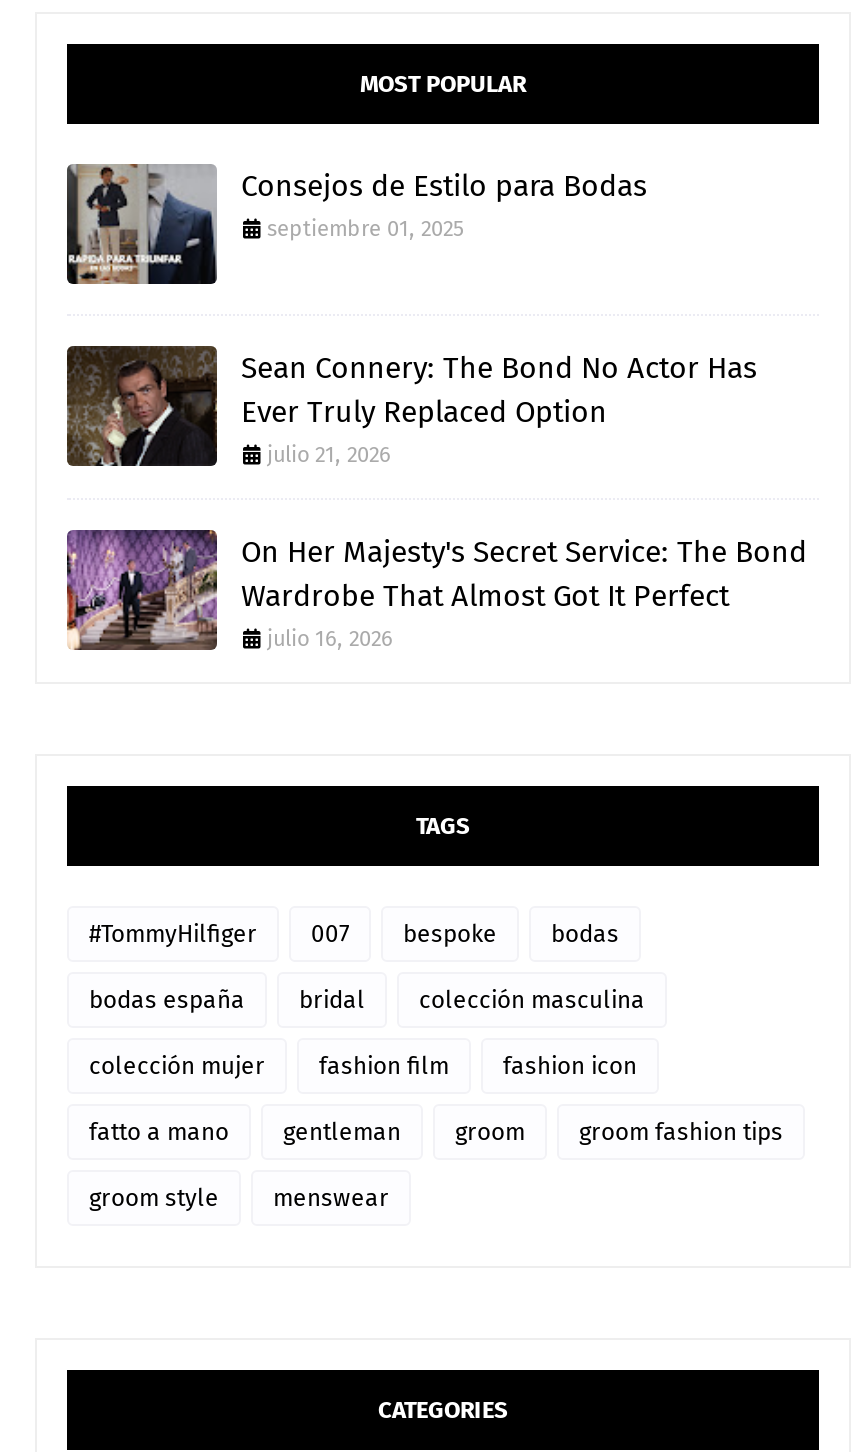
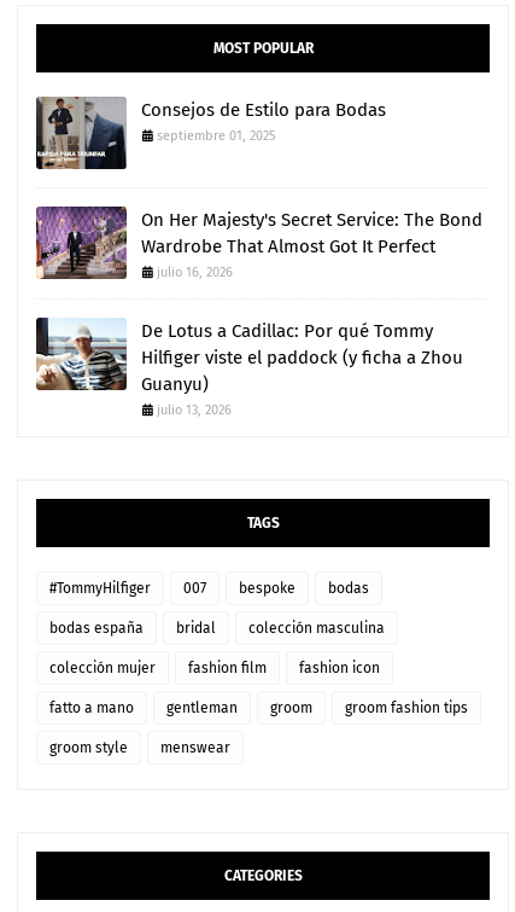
- [image]
- Sean Connery: The Bond No Actor Has
- Ever Truly Replaced Option
- julio 21, 2026

moved up: [image] | On Her Majesty's Secret Service: The Bond | Wardrobe That Almost Got It Perfect | julio 16, 2026

+ [image]
+ De Lotus a Cadillac: Por qué Tommy
+ Hilfiger viste el paddock (y ficha a Zhou
+ Guanyu)
+ julio 13, 2026
